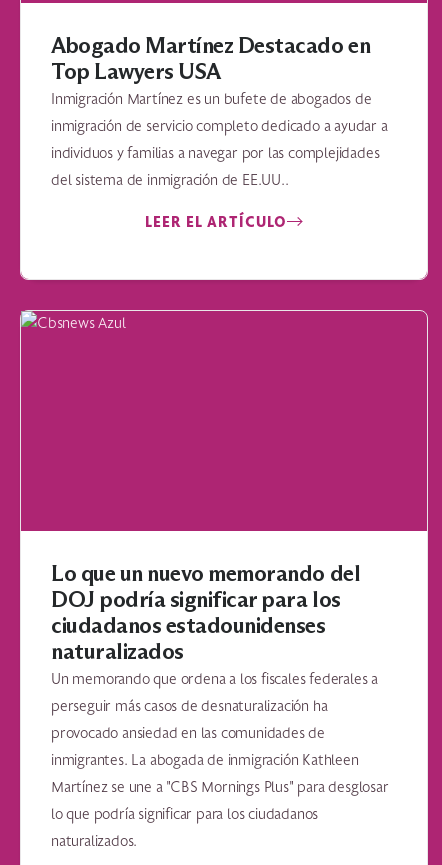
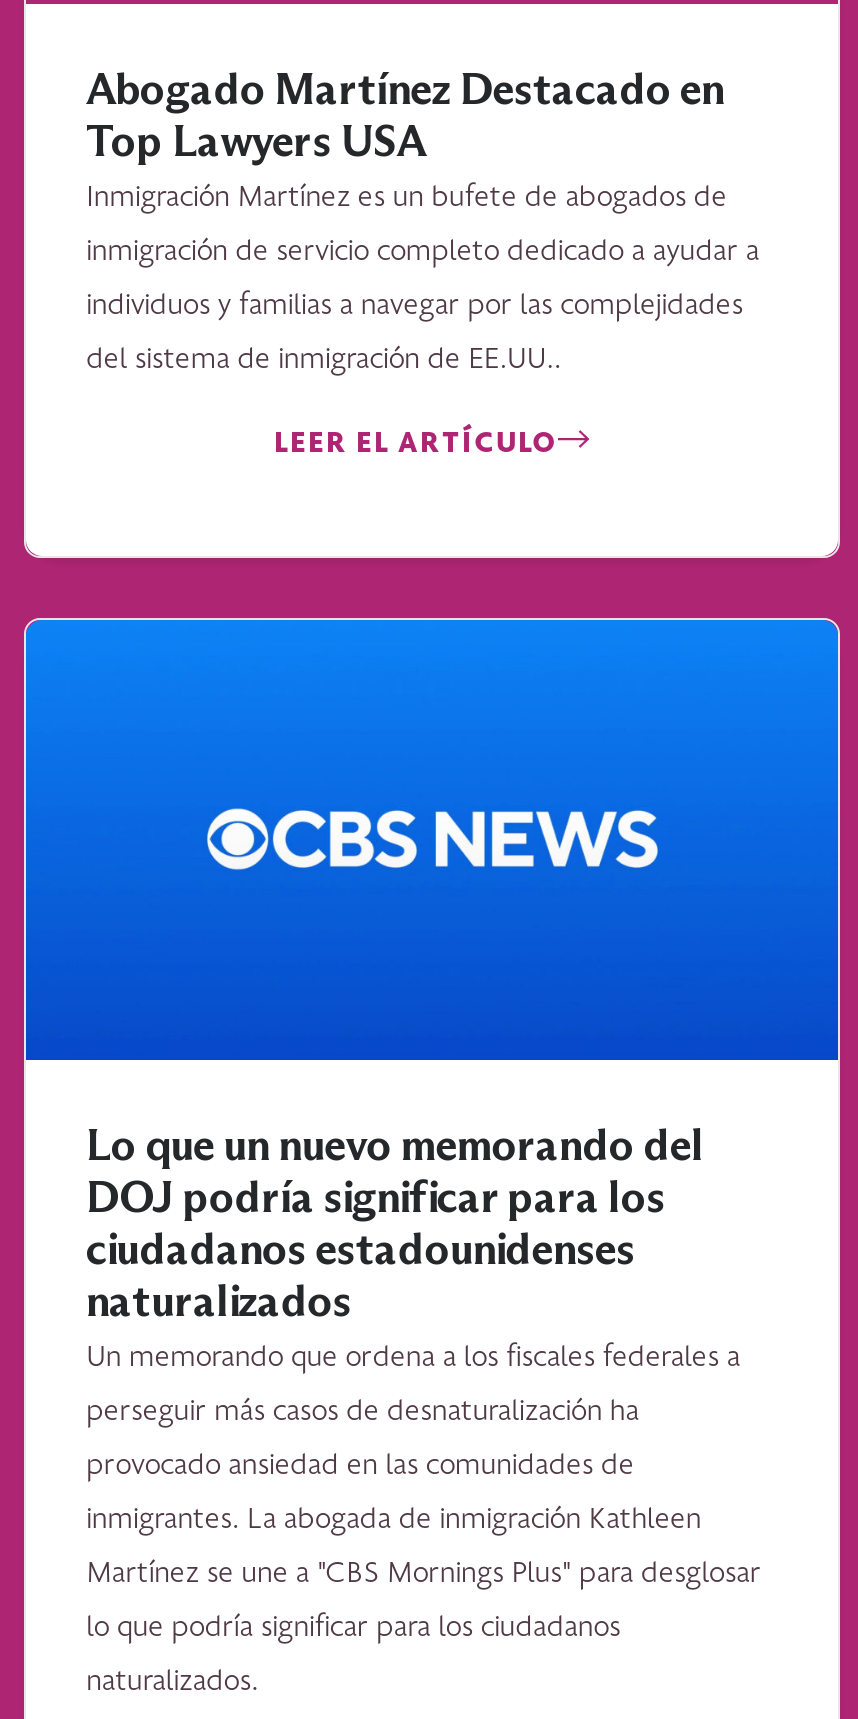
+ [image]
